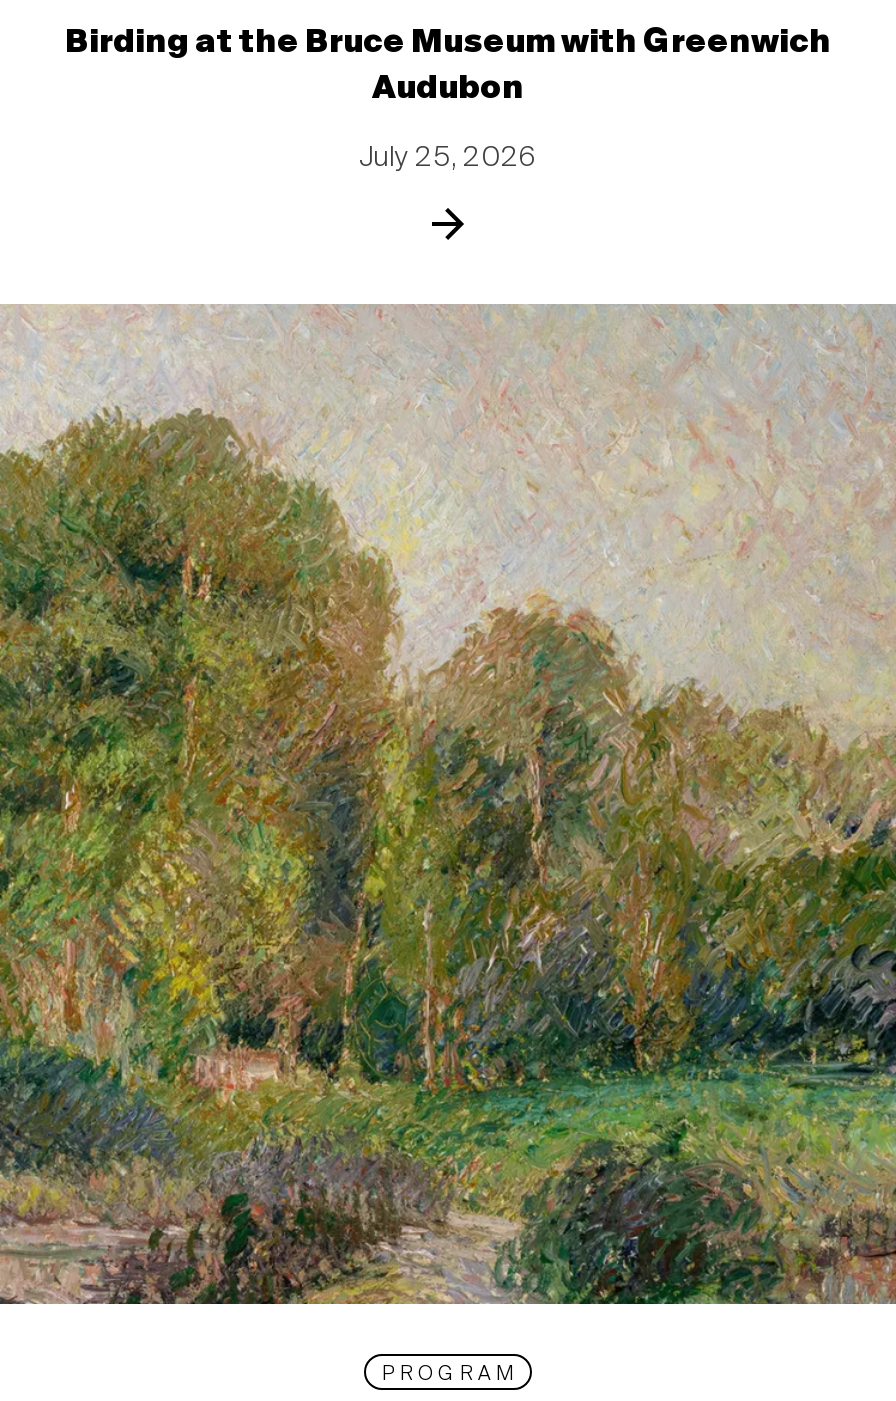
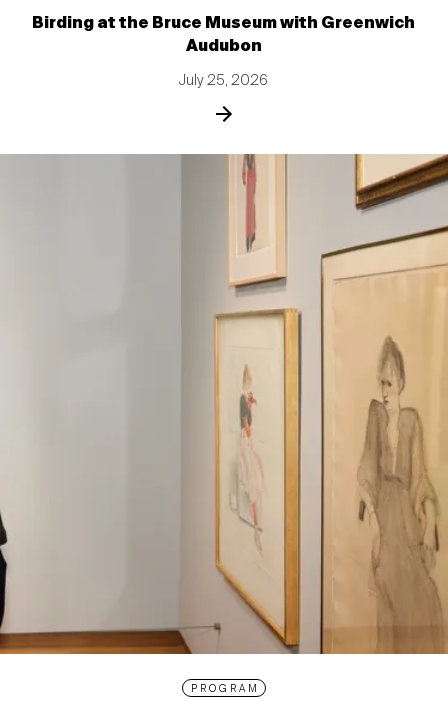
- [image]
+ [image]
